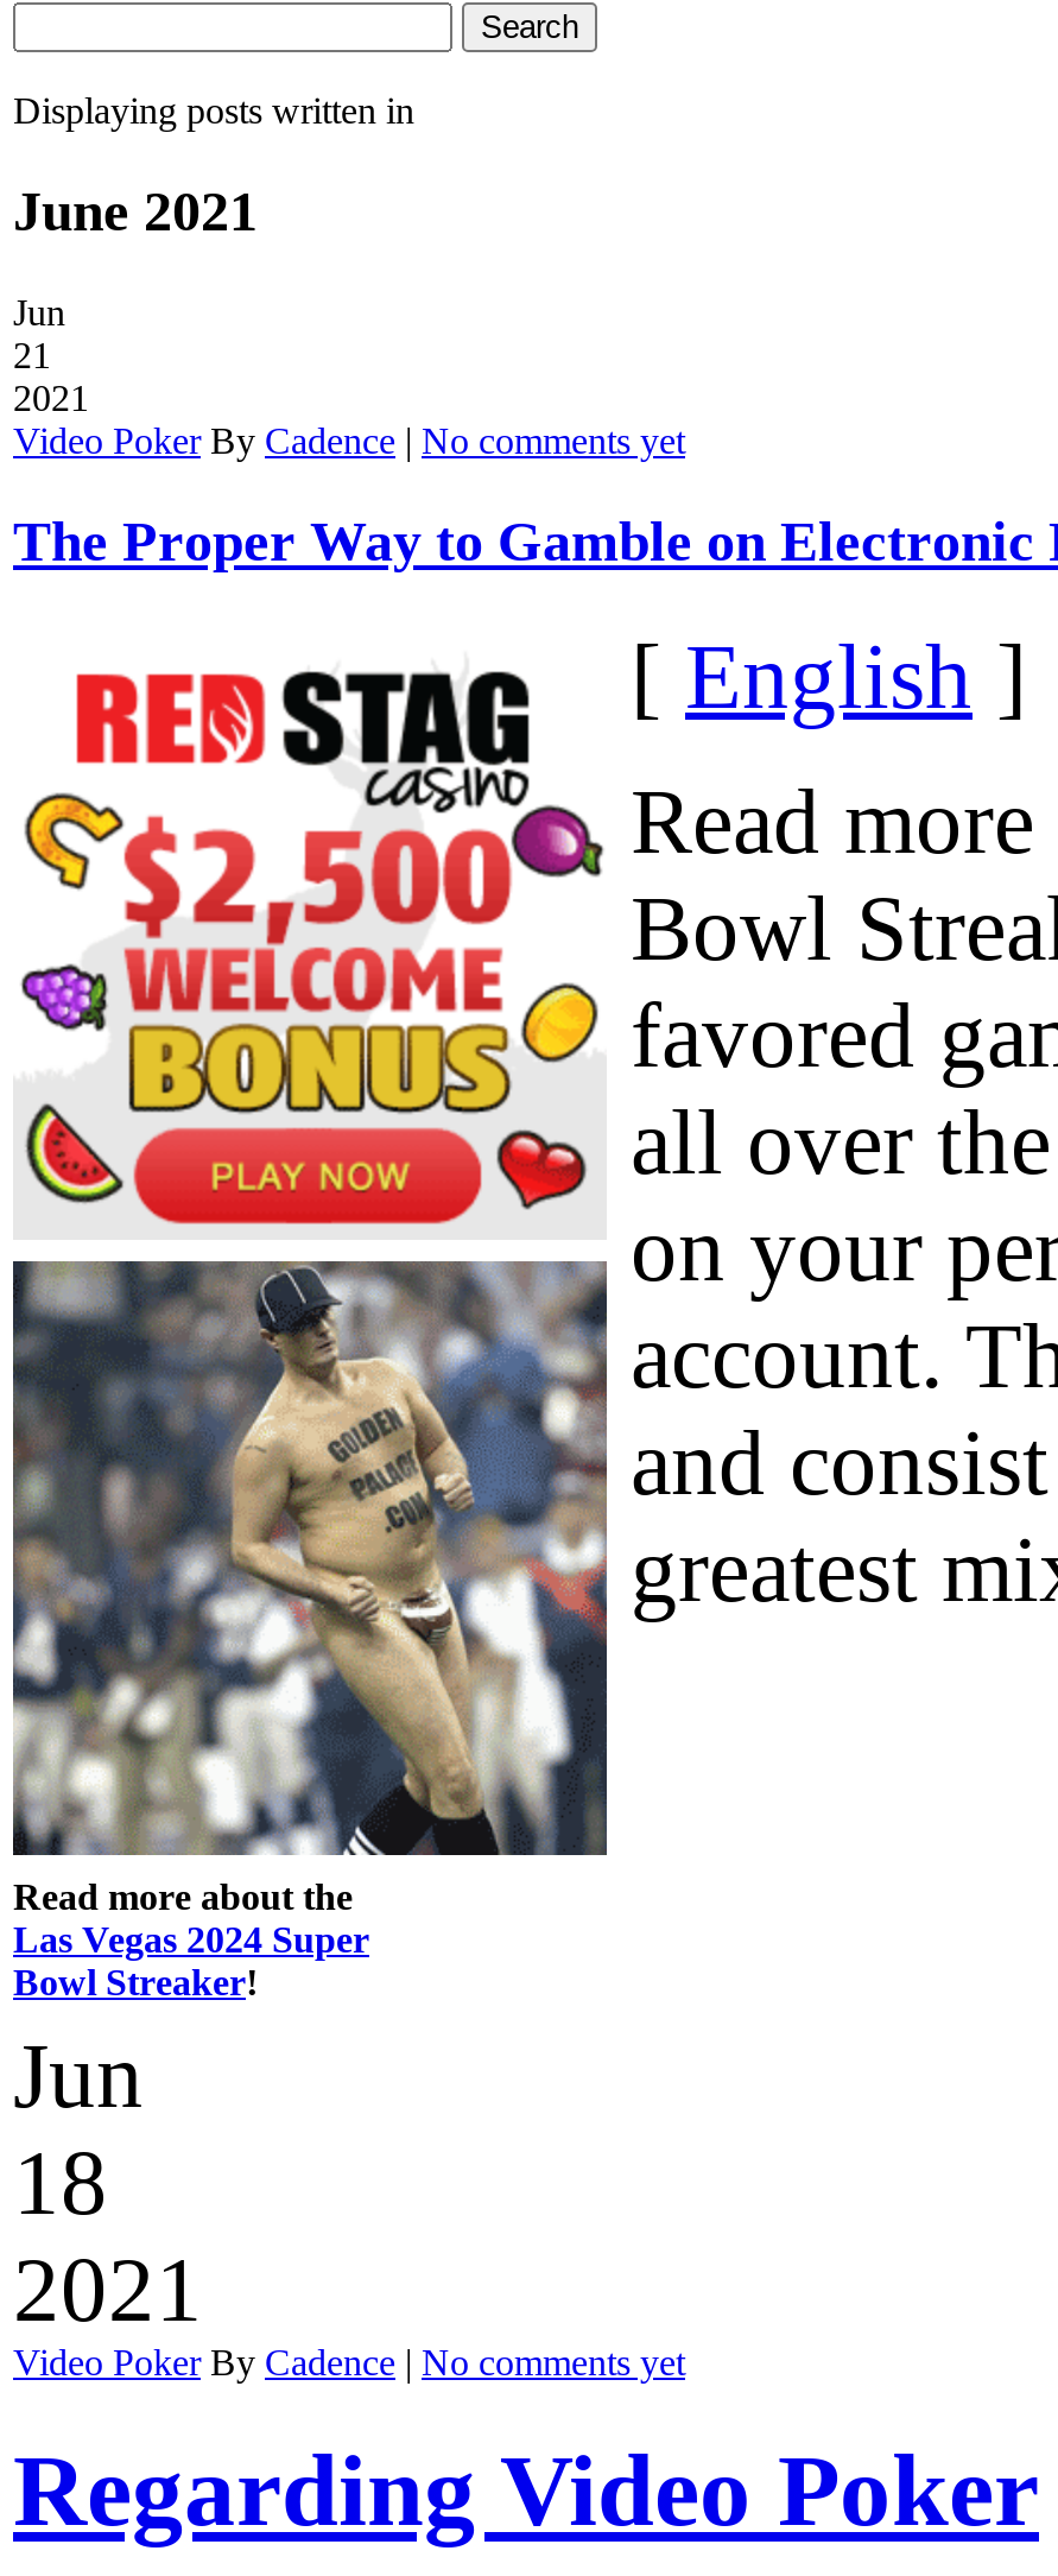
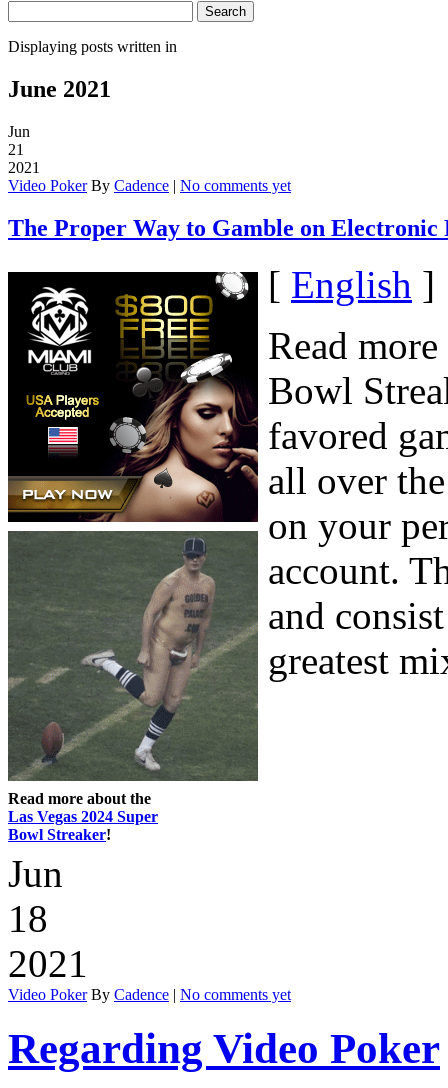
- [image]
+ [image]

- [image]
+ [image]
